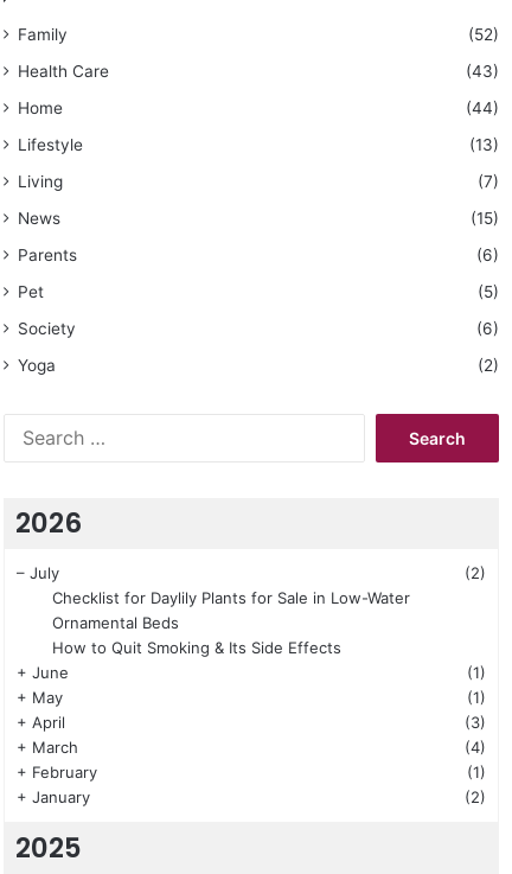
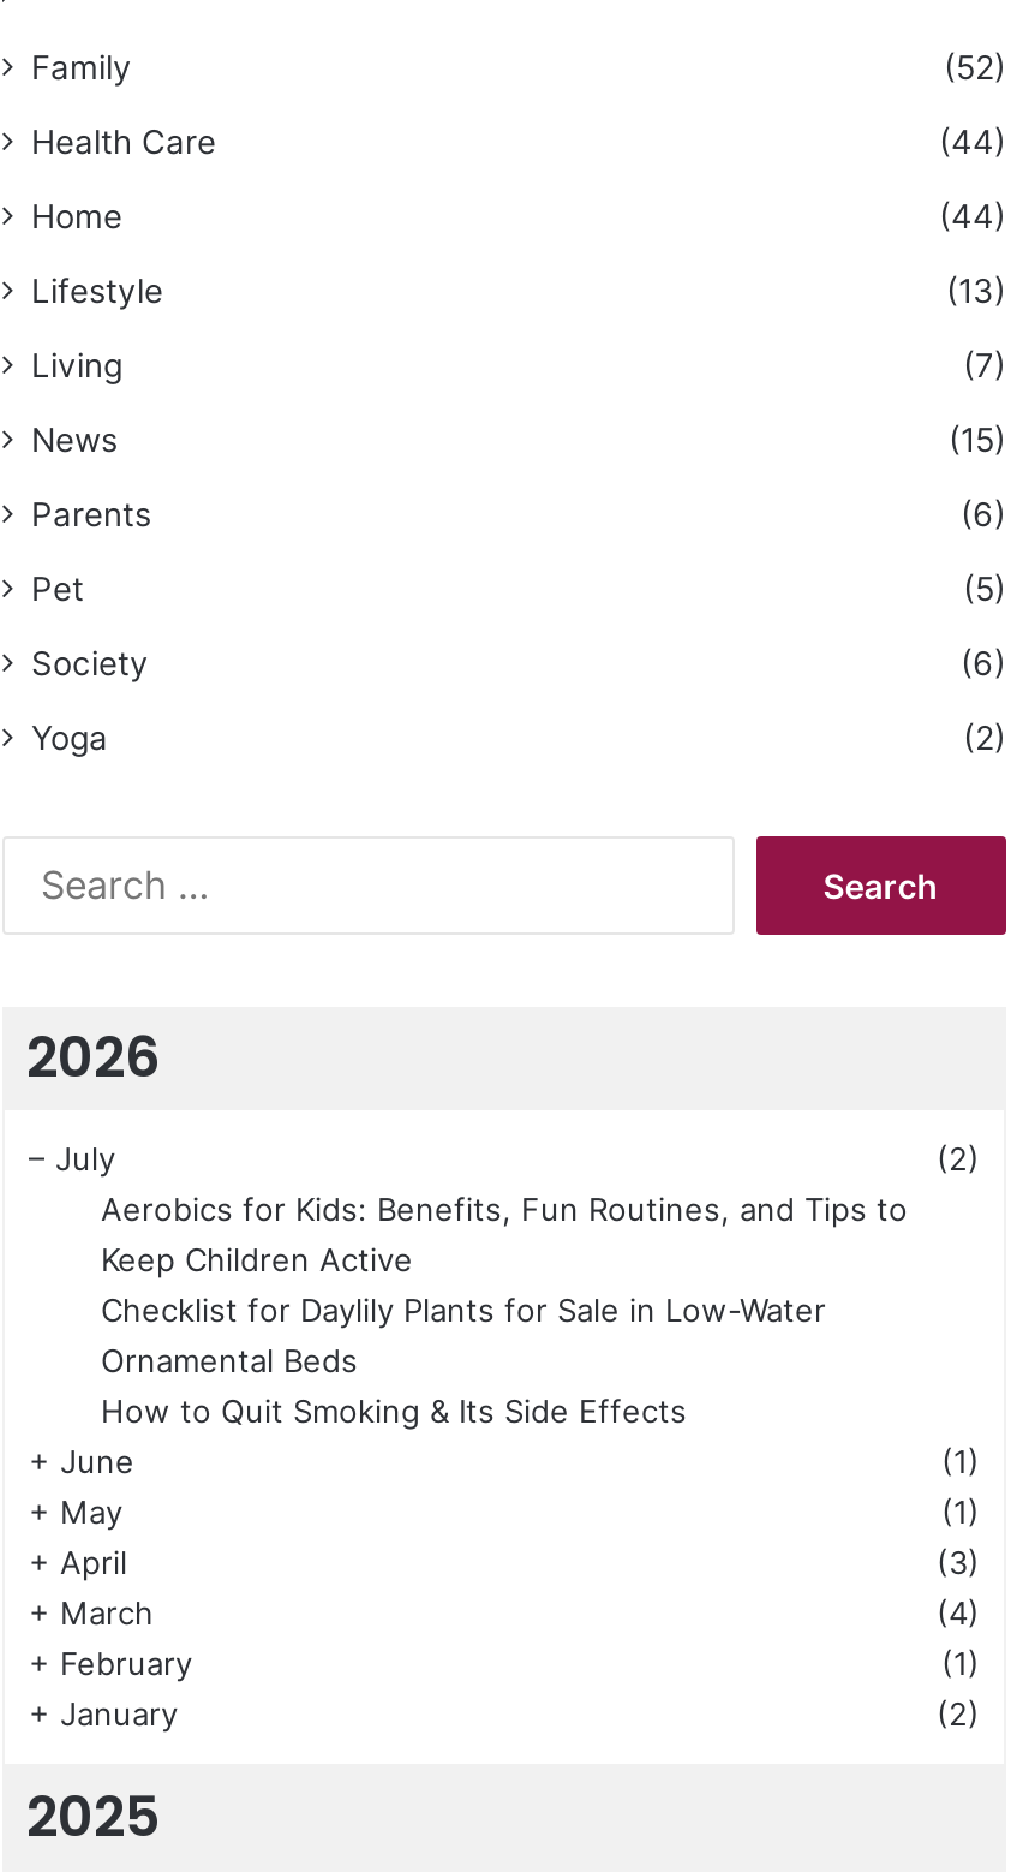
- (43)
+ (44)

+ Aerobics for Kids: Benefits, Fun Routines, and Tips to
+ Keep Children Active
